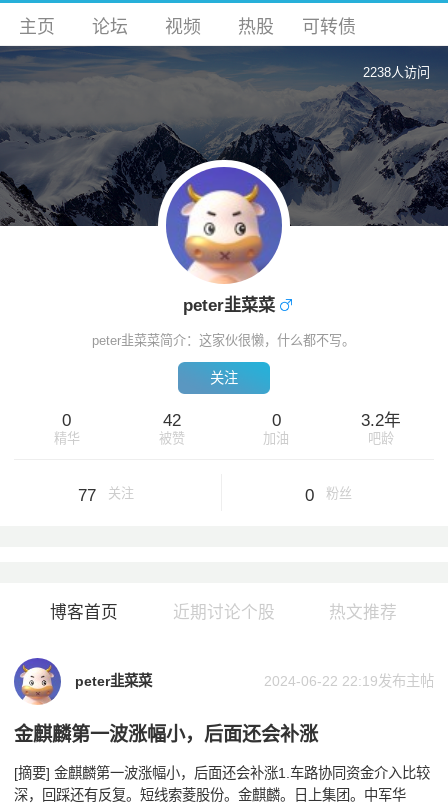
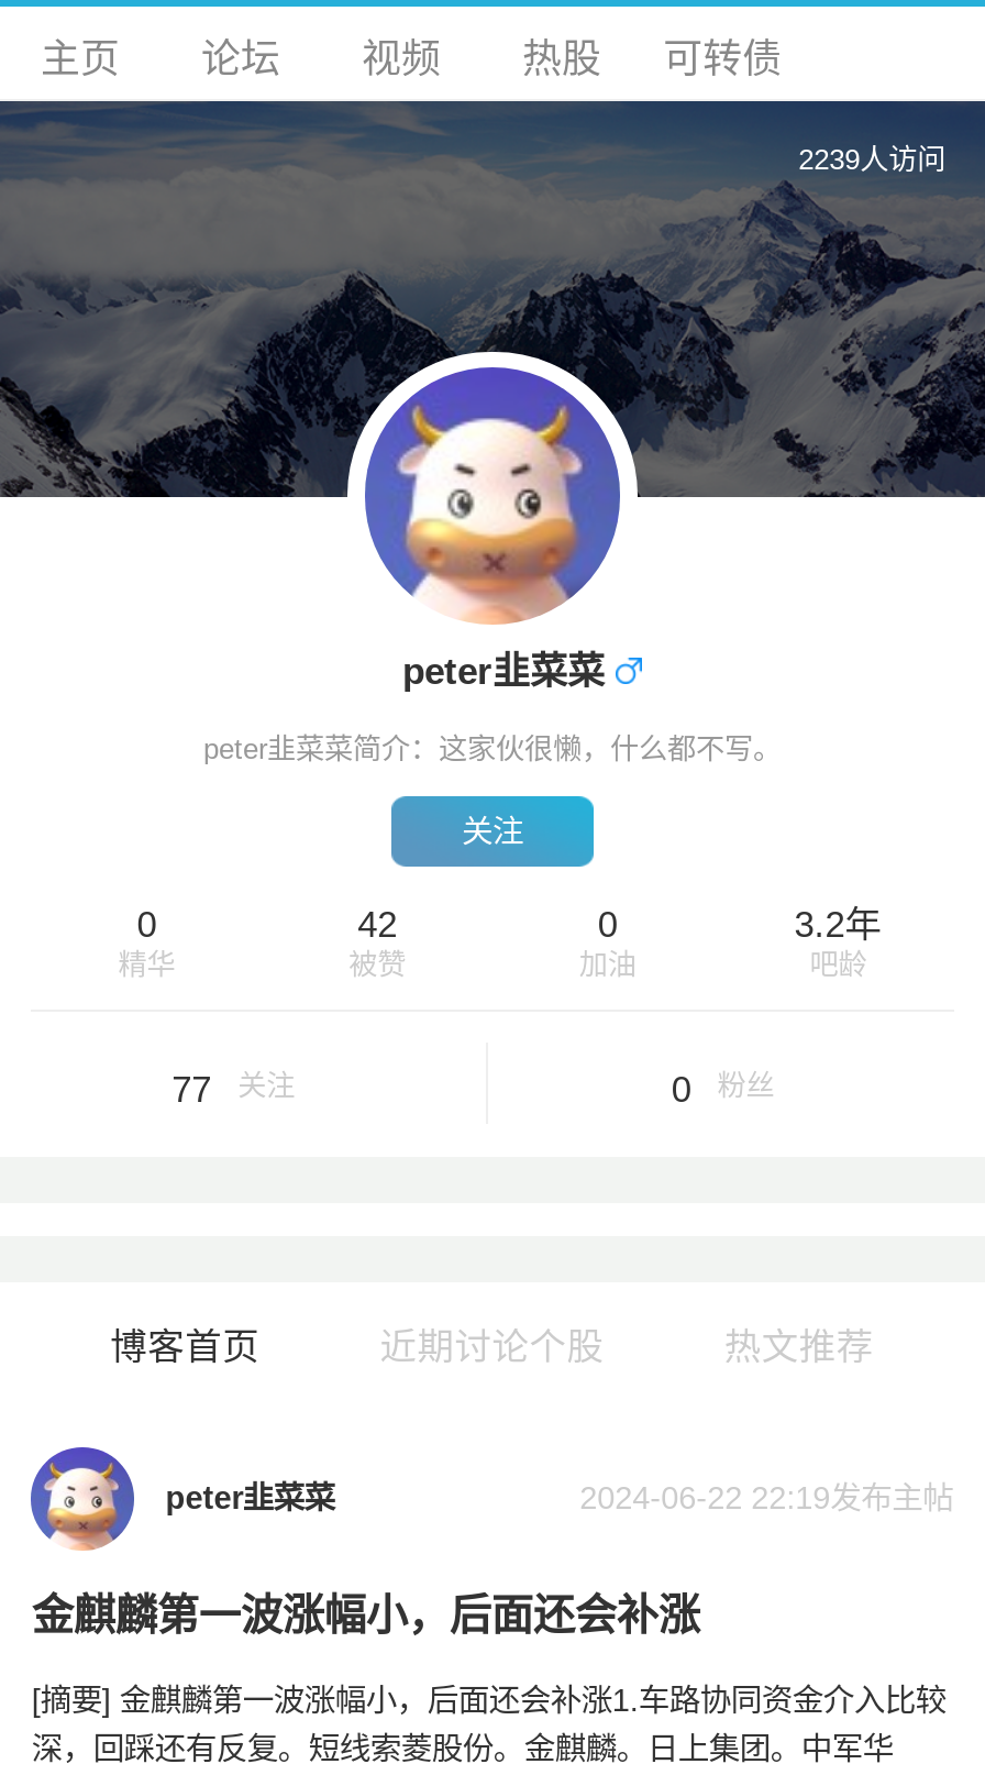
- 2238人访问
+ 2239人访问
